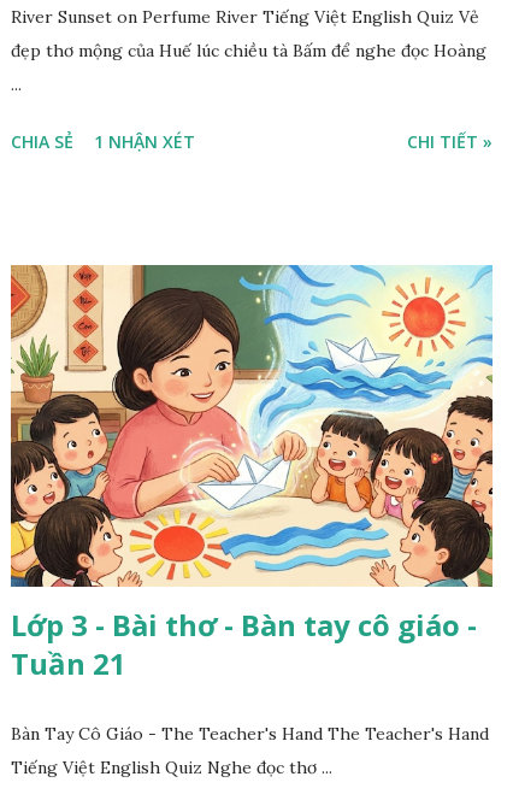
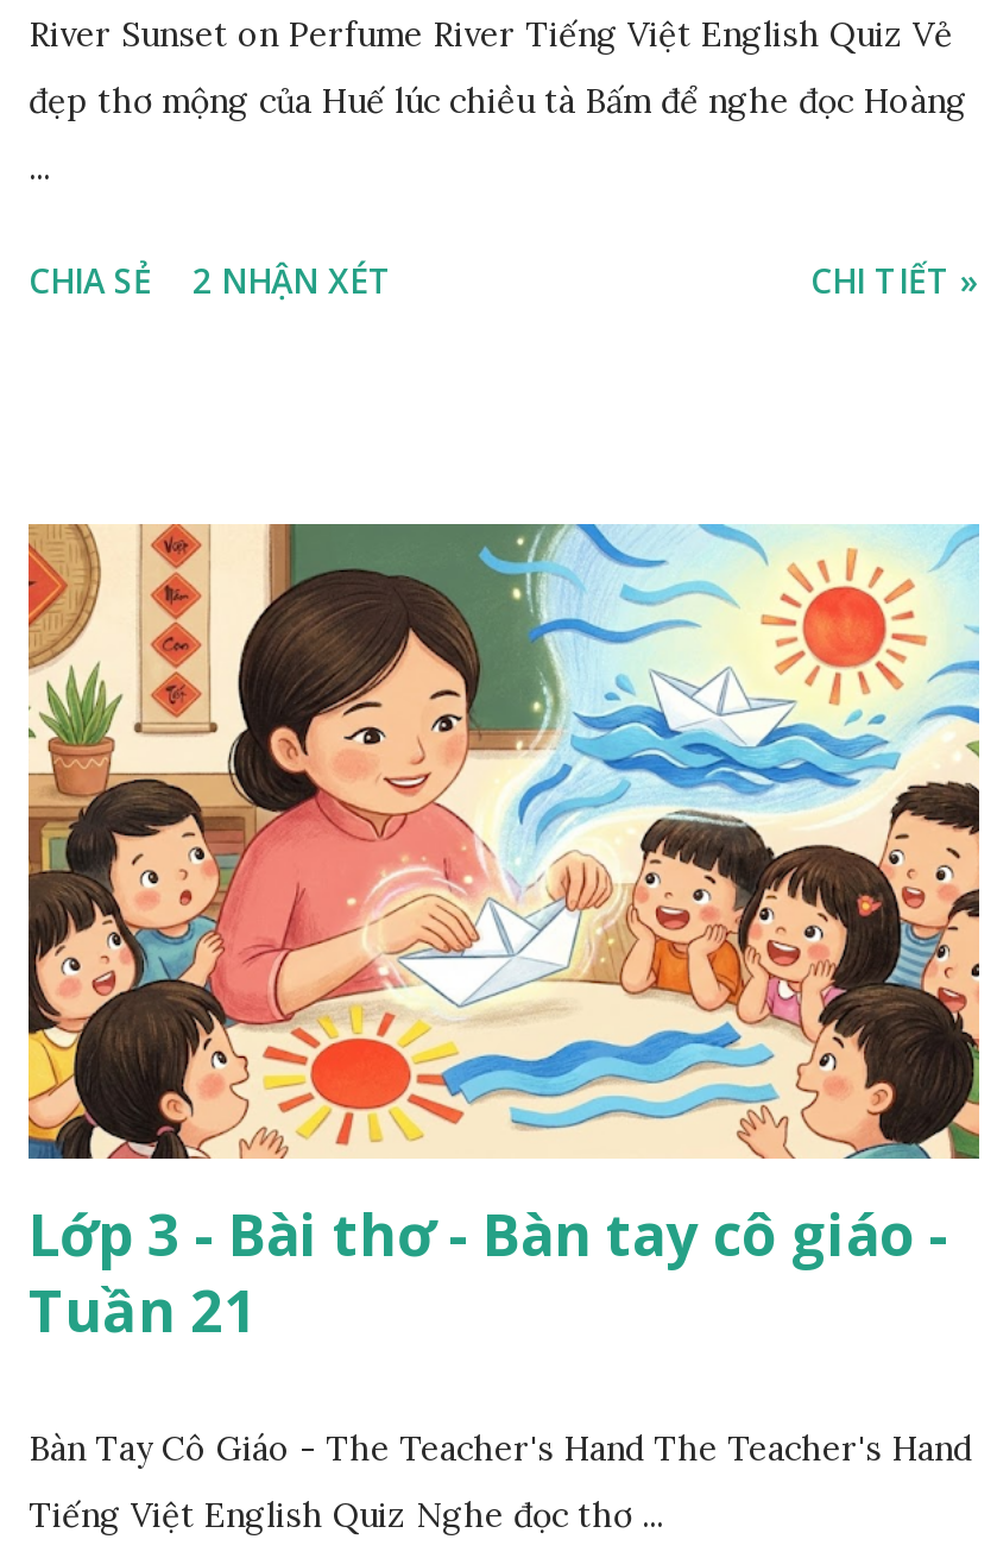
- CHIA SẺ 1 NHẬN XÉT
+ CHIA SẺ 2 NHẬN XÉT
